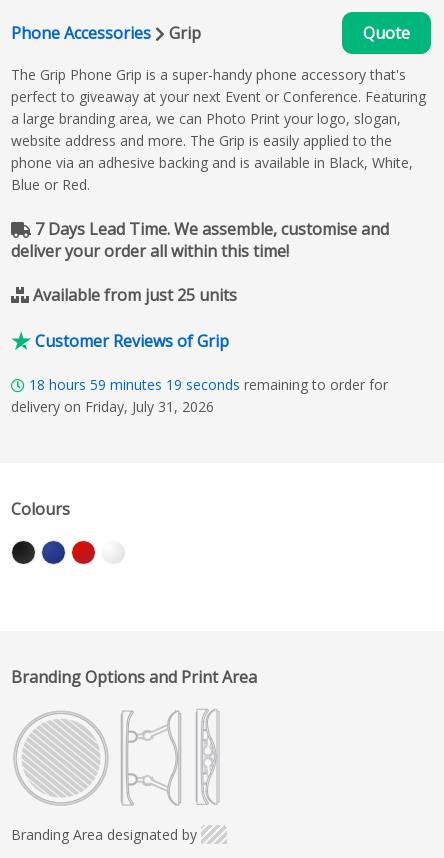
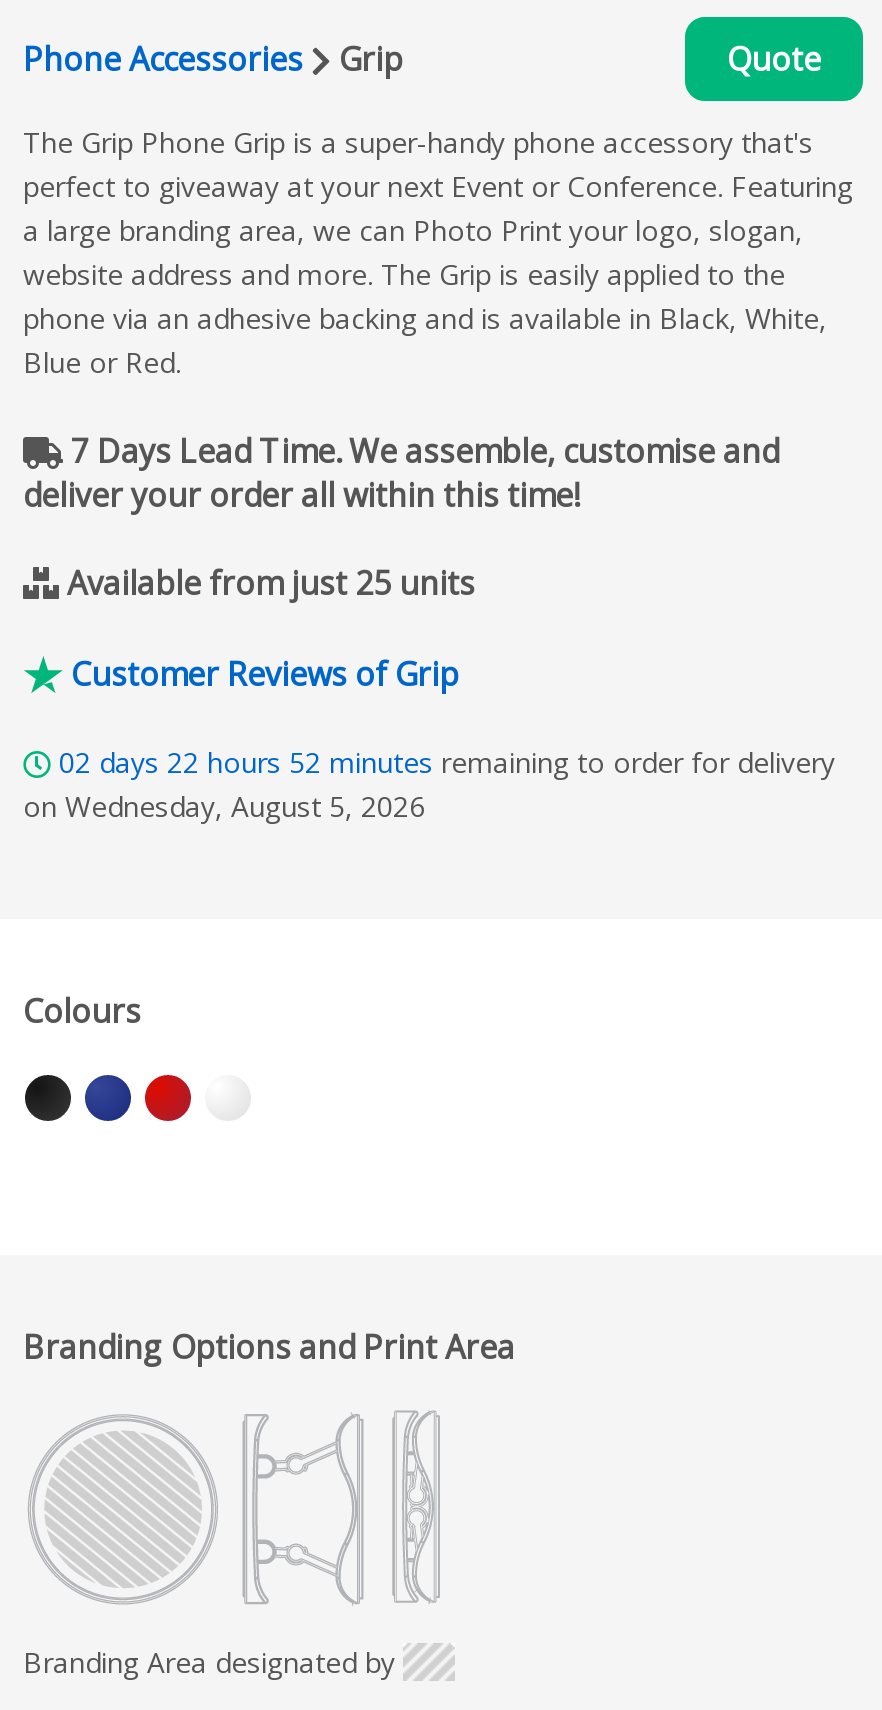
- 18 hours 59 minutes 19 seconds remaining to order for
- delivery on Friday, July 31, 2026
+ 02 days 22 hours 52 minutes remaining to order for delivery
+ on Wednesday, August 5, 2026
